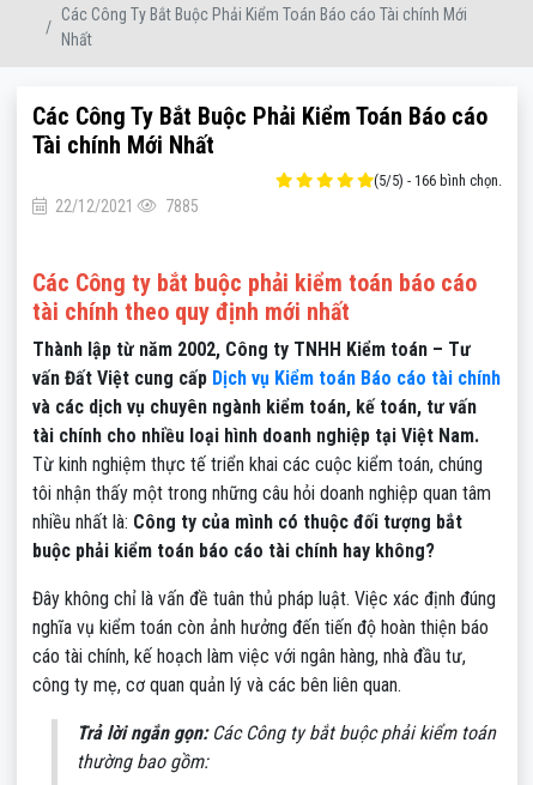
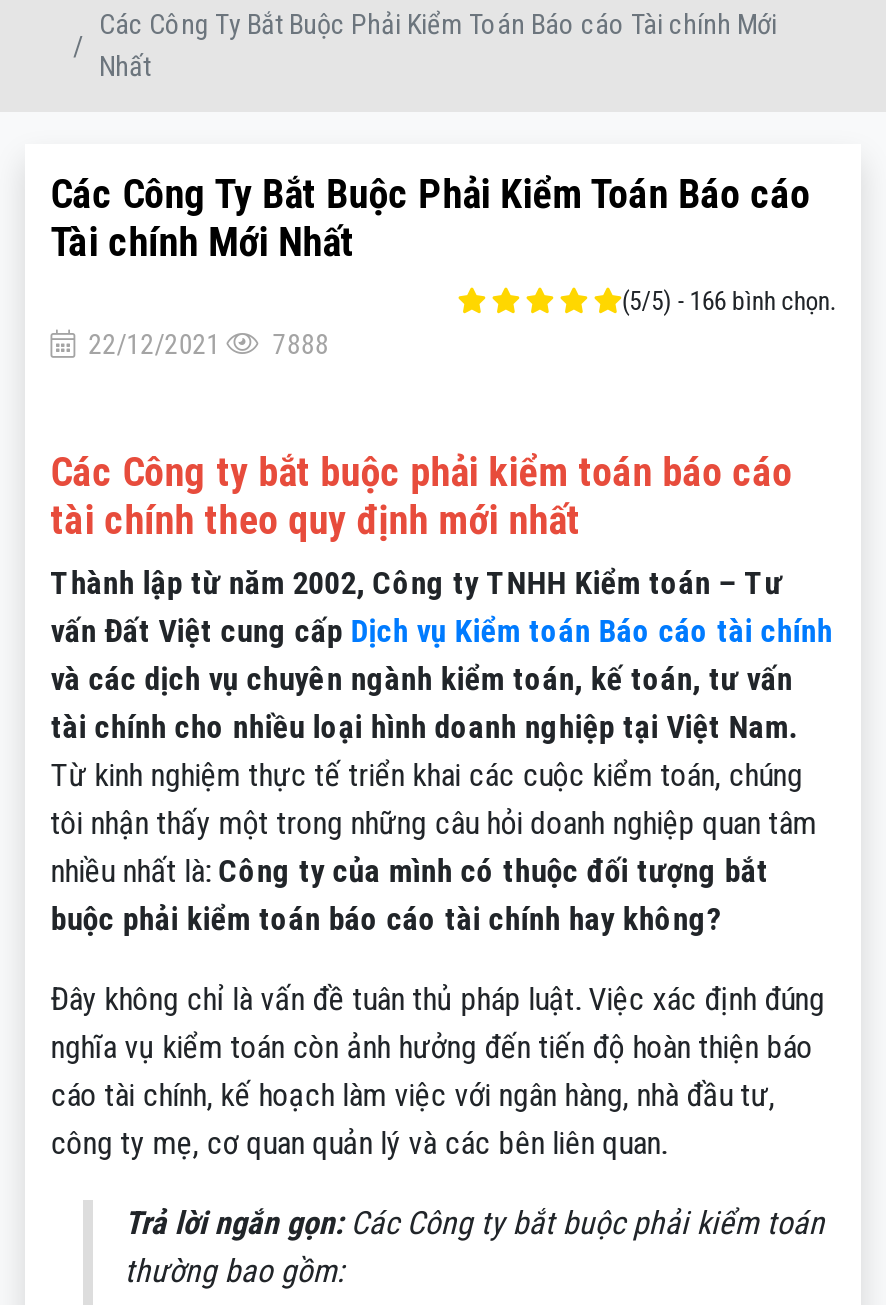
- 22/12/2021 7885
+ 22/12/2021 7888
